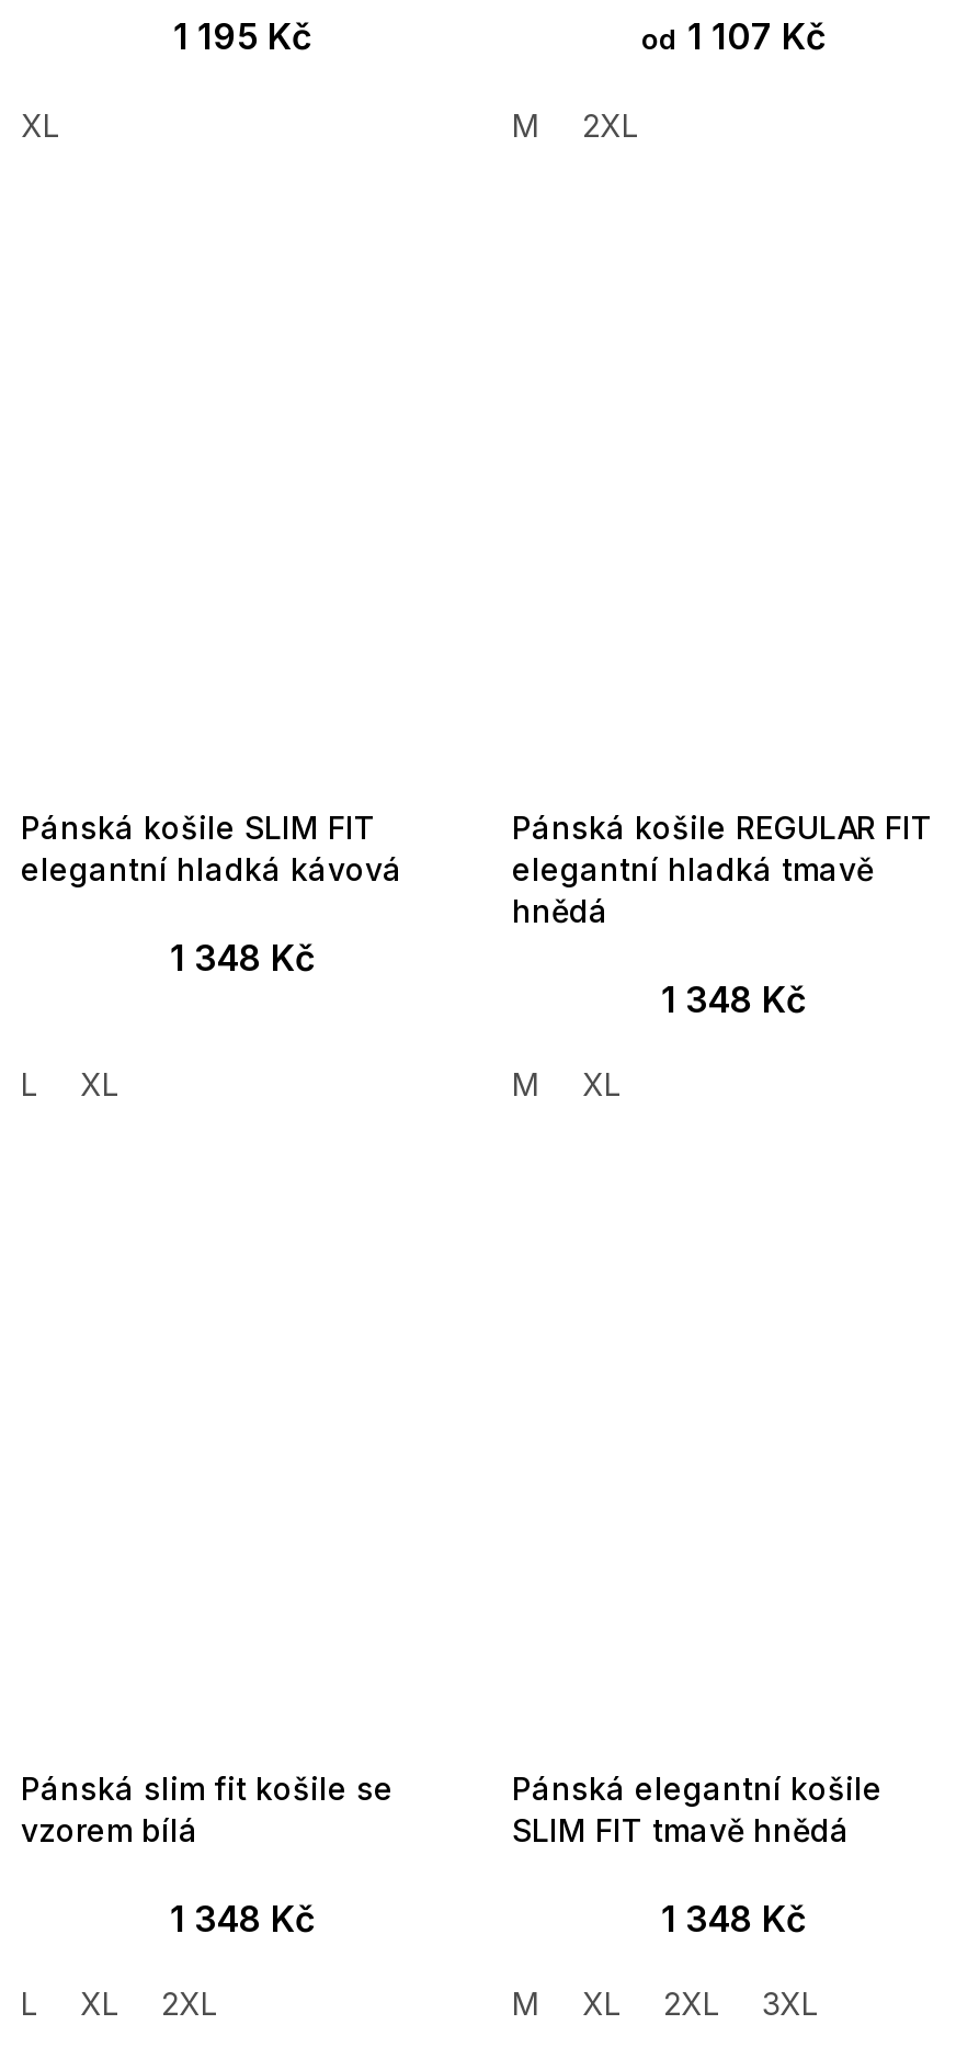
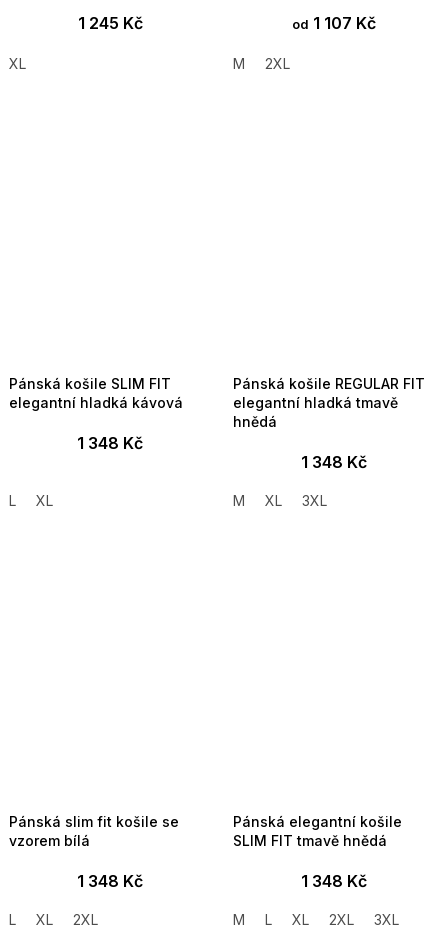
- 1 195 Kč
+ 1 245 Kč

+ 3XL

+ L
